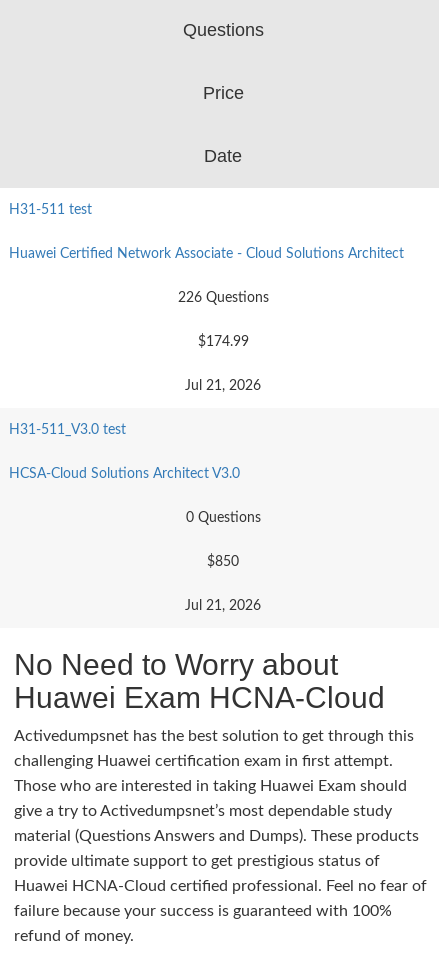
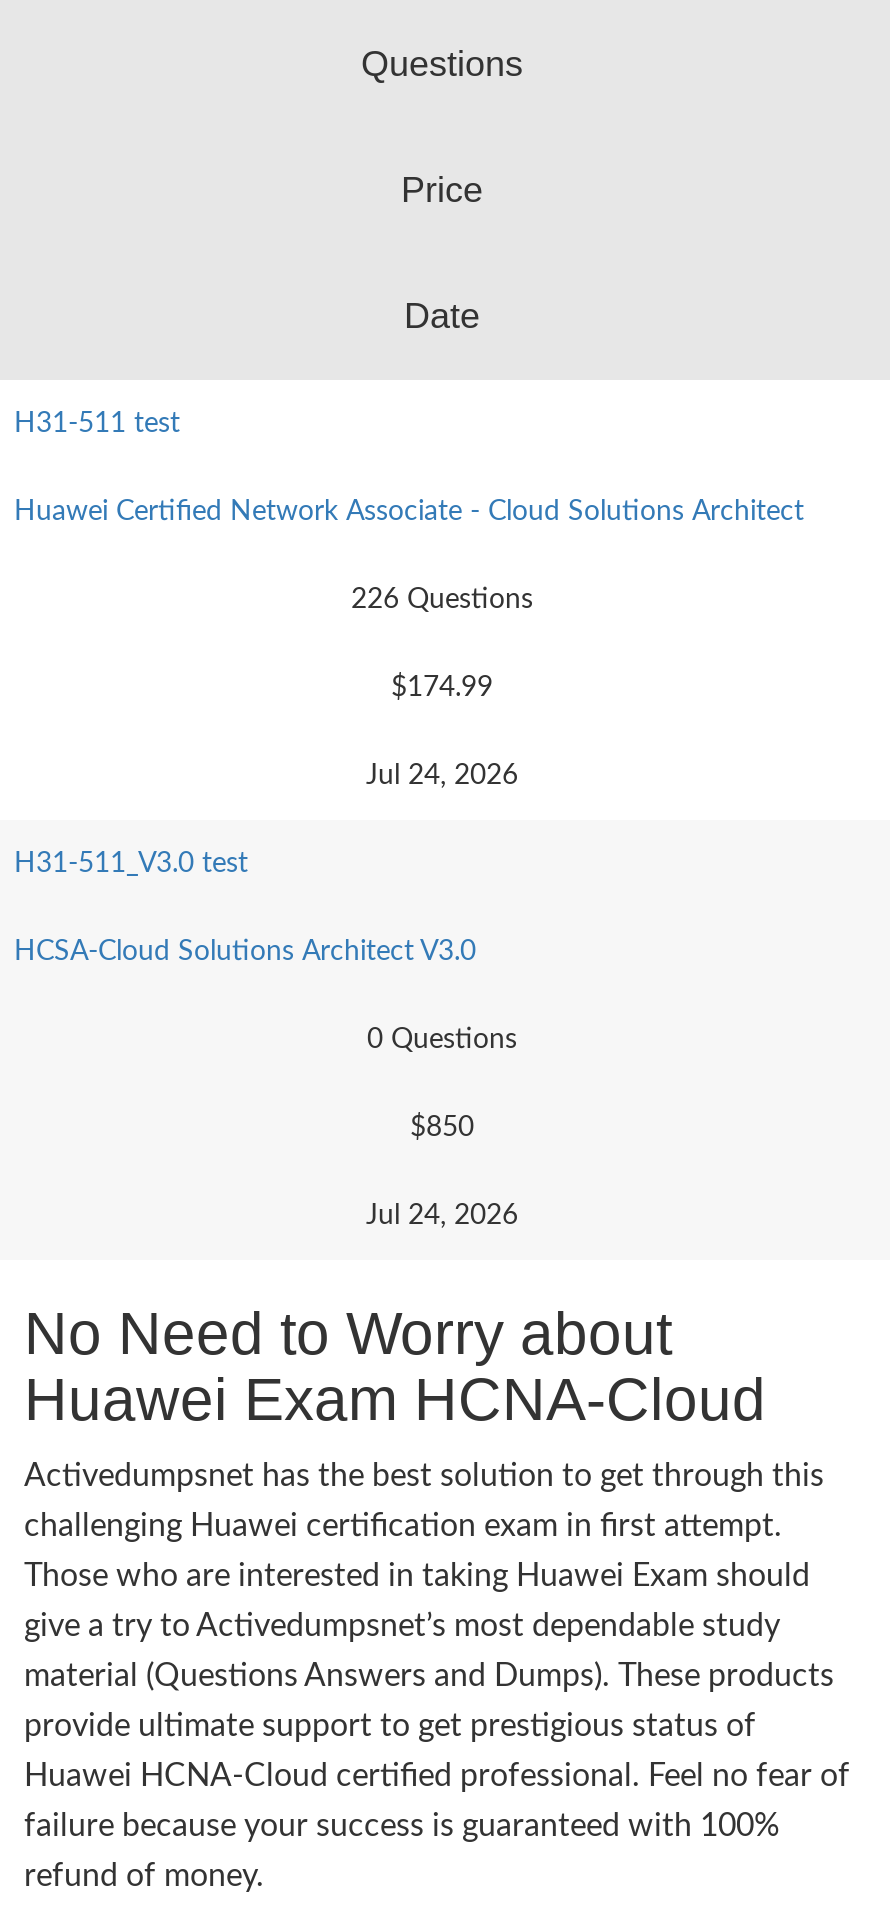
- Jul 21, 2026
+ Jul 24, 2026

- Jul 21, 2026
+ Jul 24, 2026
